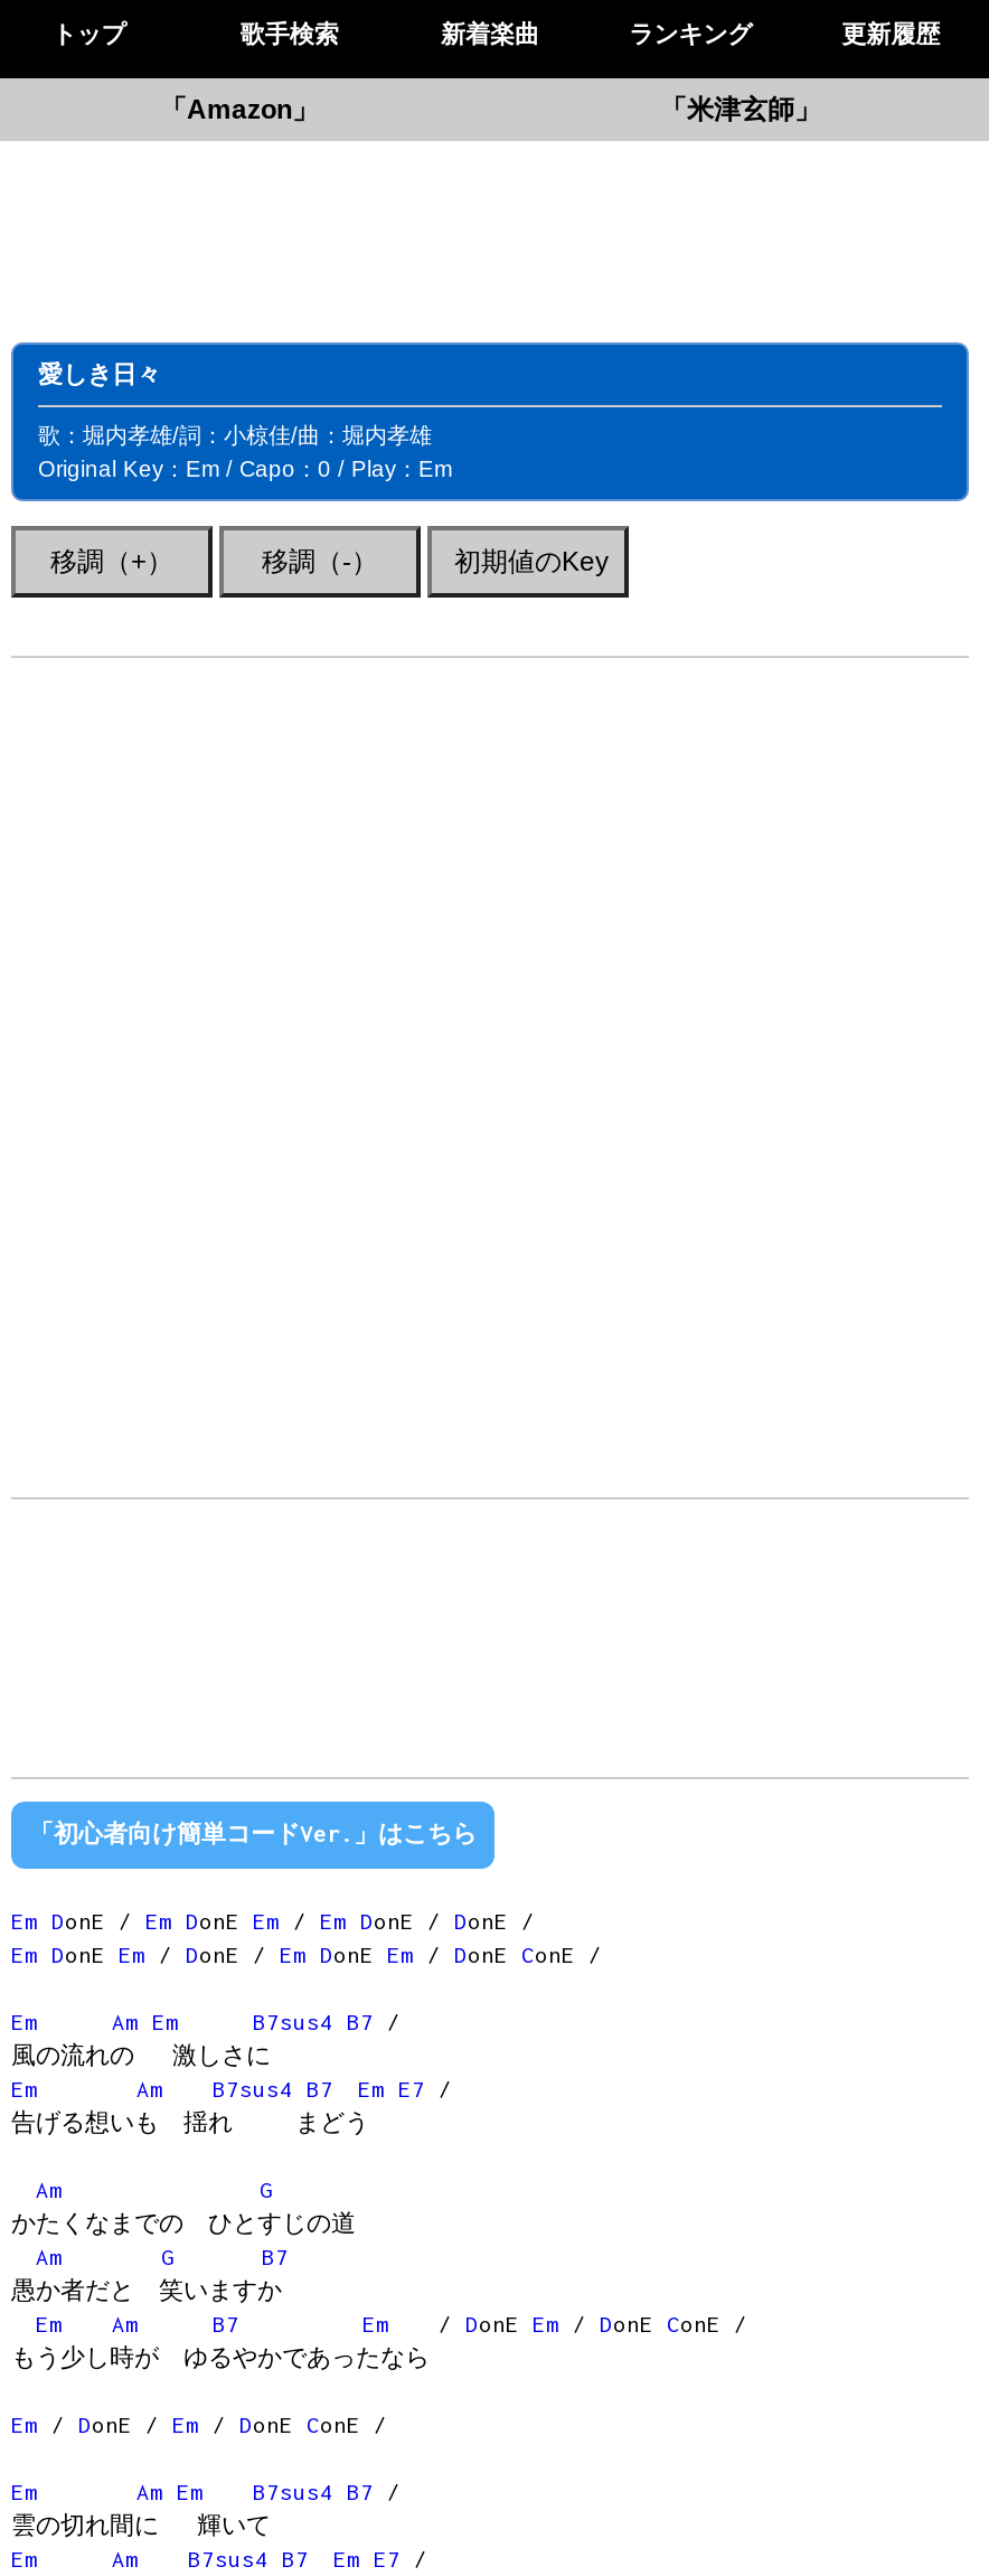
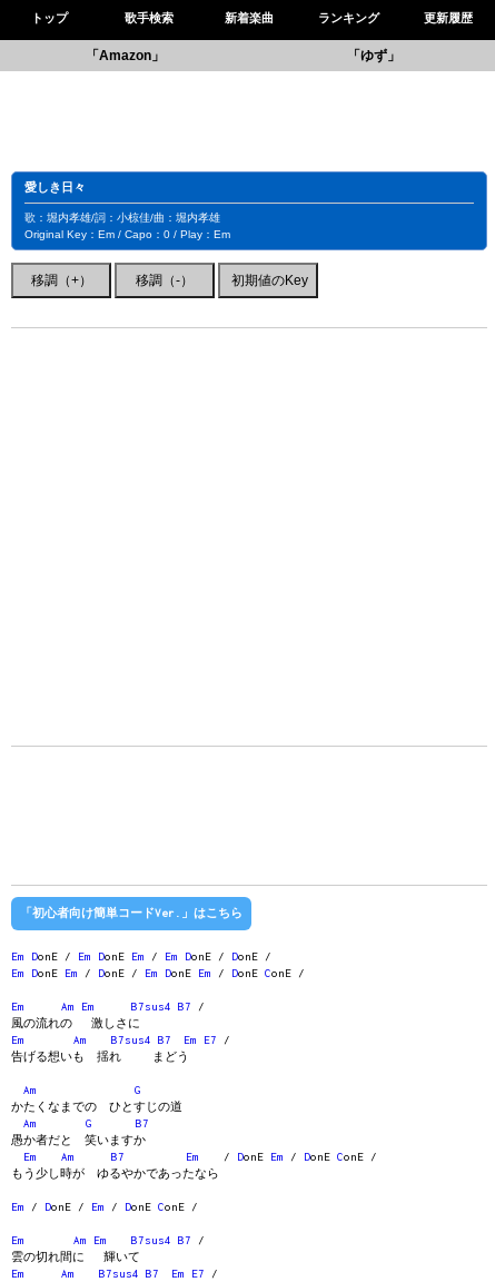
- 「米津玄師」
+ 「ゆず」
